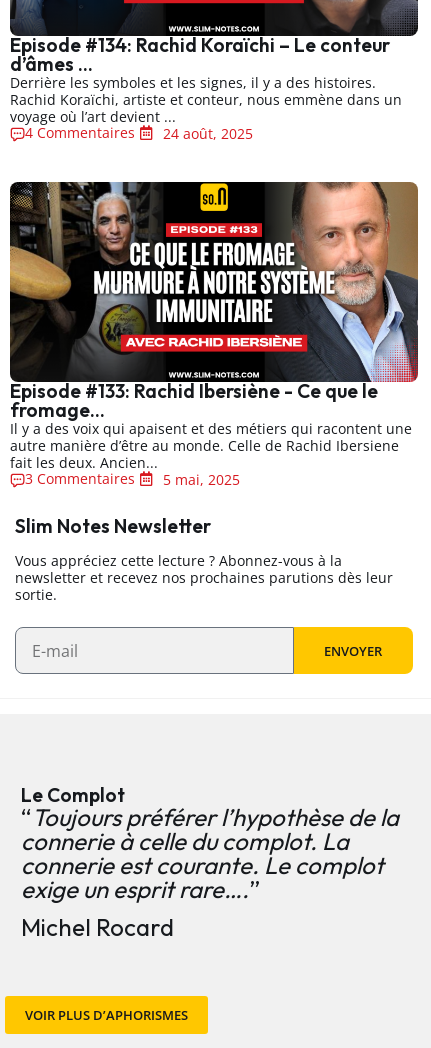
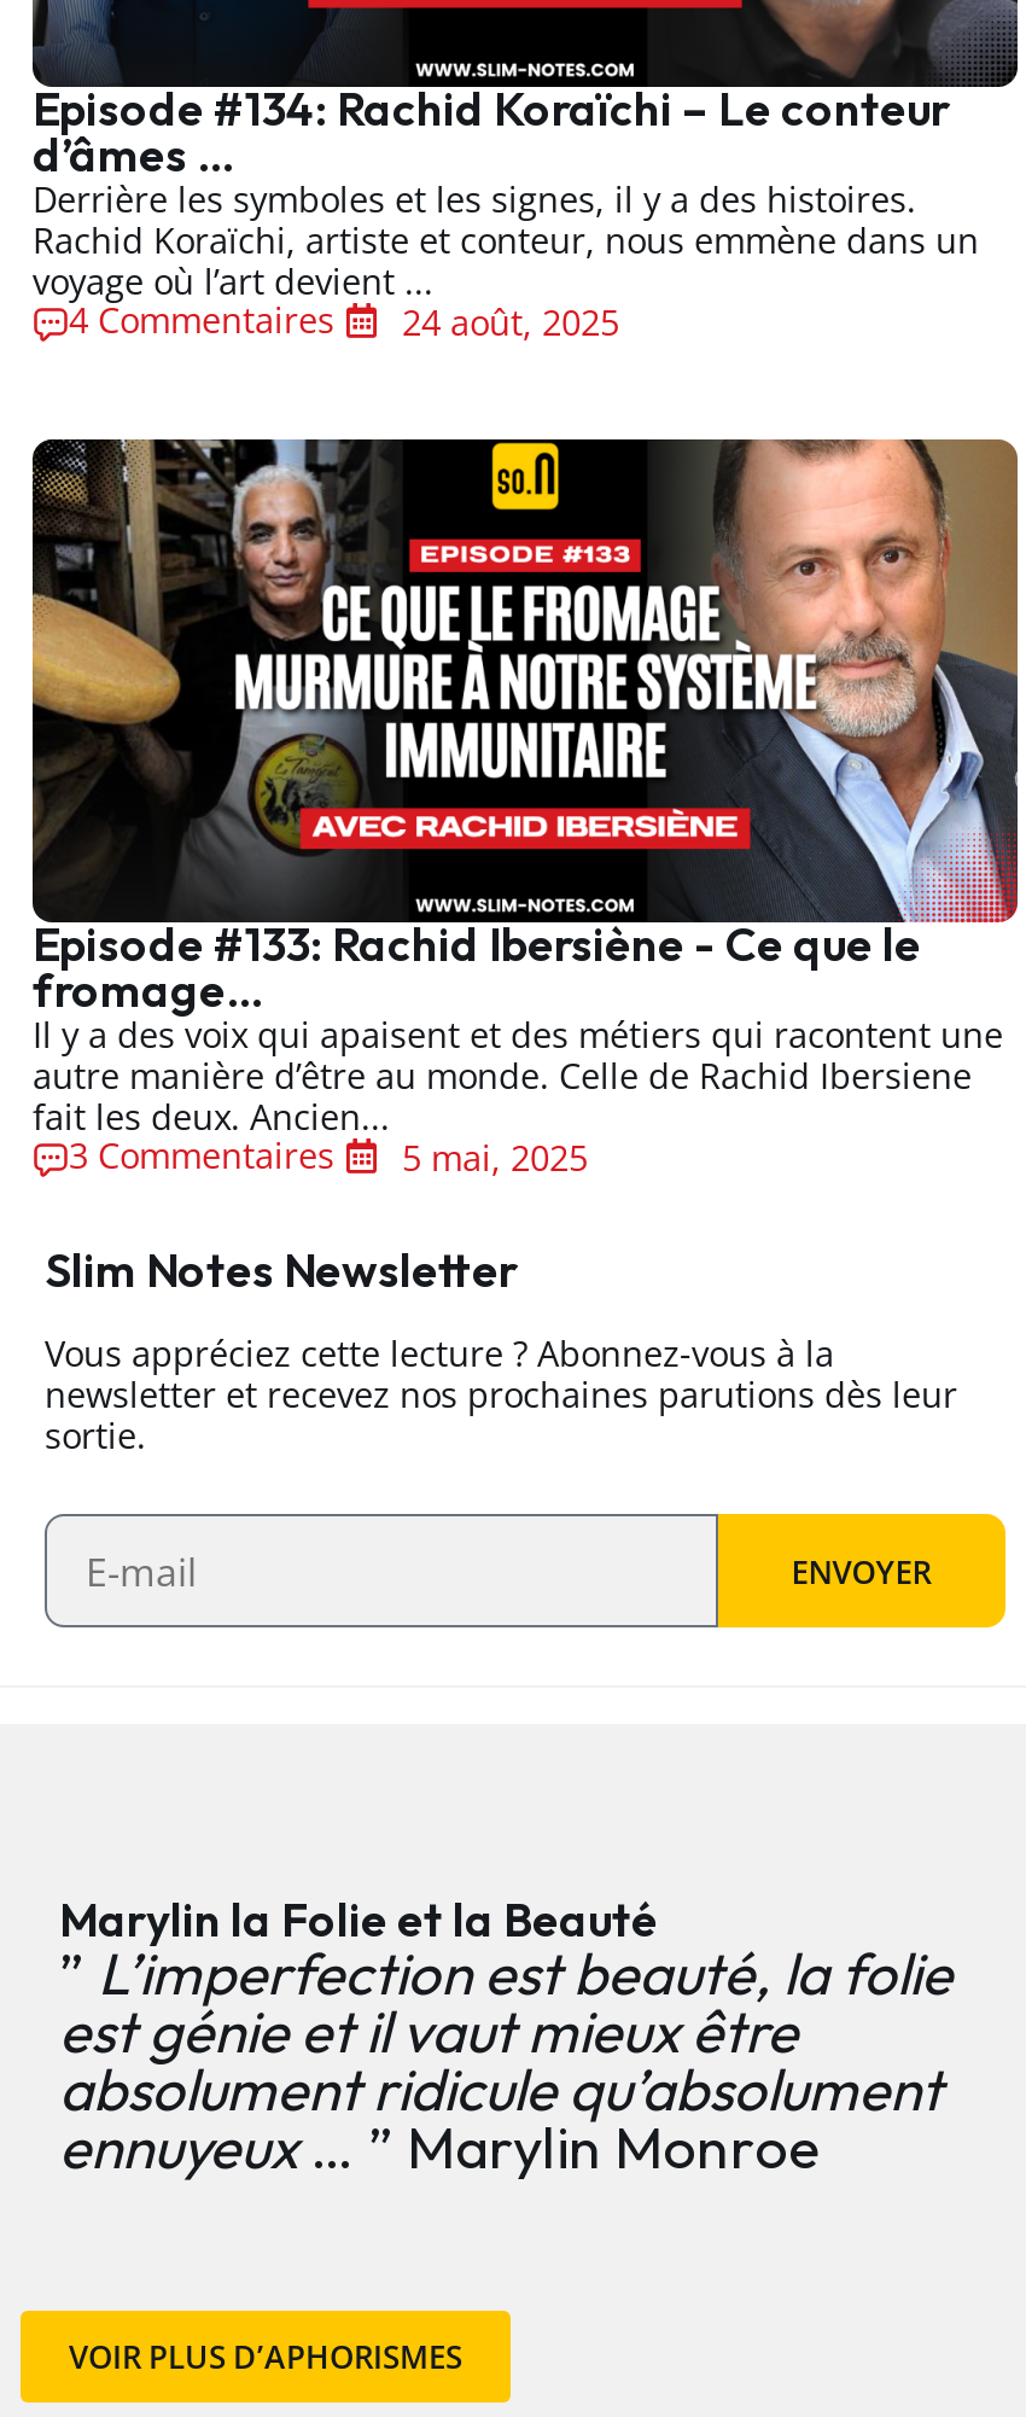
- Le Complot
- “Toujours préférer l’hypothèse de la
- connerie à celle du complot. La
- connerie est courante. Le complot
- exige un esprit rare….”
- Michel Rocard
+ Marylin la Folie et la Beauté
+ ”L’imperfection est beauté, la folie
+ est génie et il vaut mieux être
+ absolument ridicule qu’absolument
+ ennuyeux… ” Marylin Monroe
